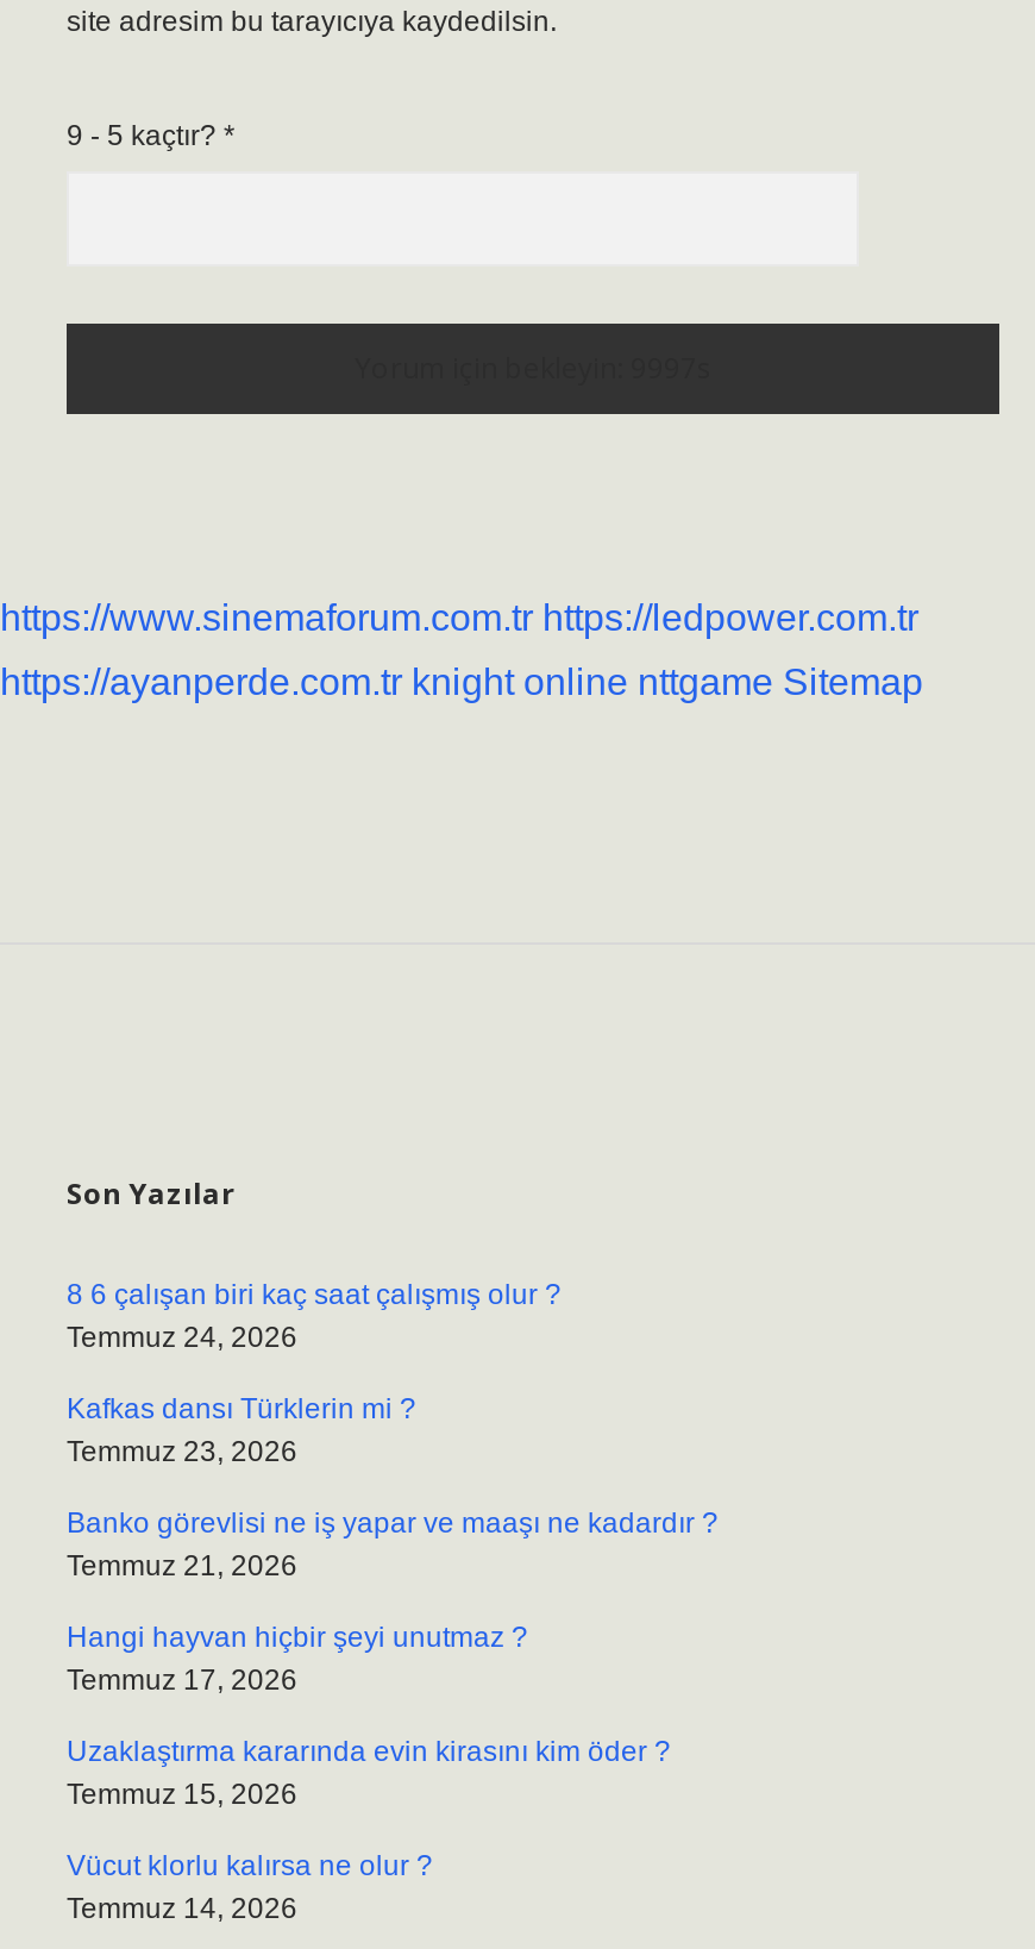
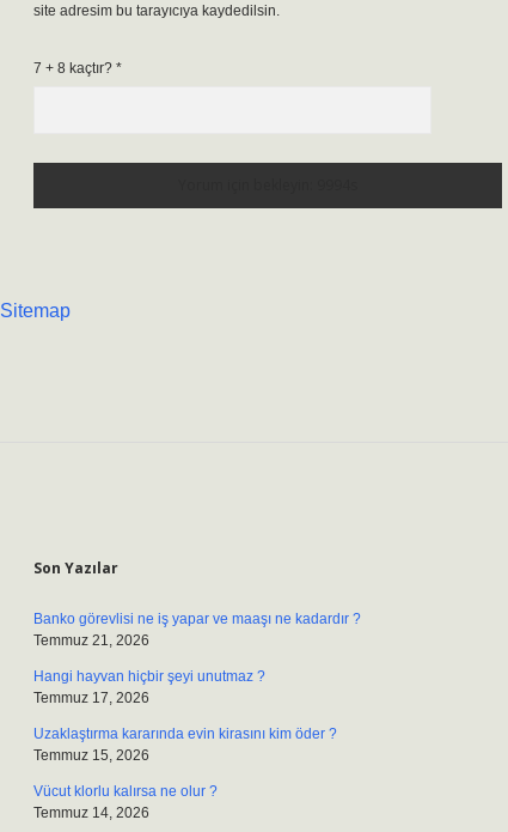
- 9 - 5 kaçtır? *
+ 7 + 8 kaçtır? *

- https://www.sinemaforum.com.tr https://ledpower.com.tr
- https://ayanperde.com.tr knight online nttgame Sitemap
+ Sitemap

- 8 6 çalışan biri kaç saat çalışmış olur ?
- Temmuz 24, 2026
- Kafkas dansı Türklerin mi ?
- Temmuz 23, 2026
